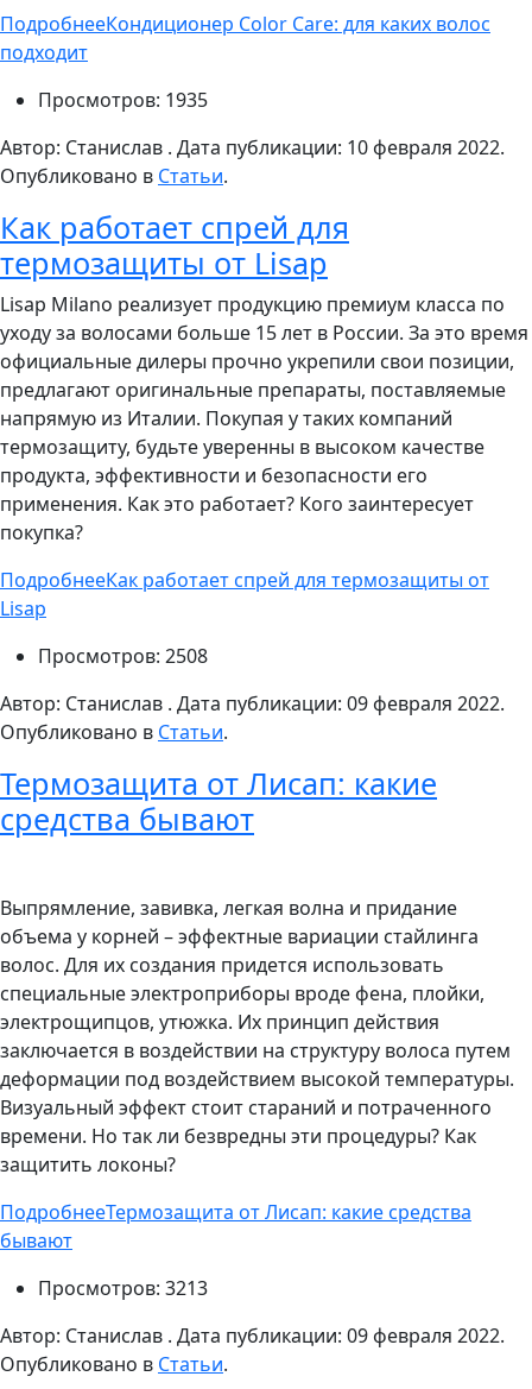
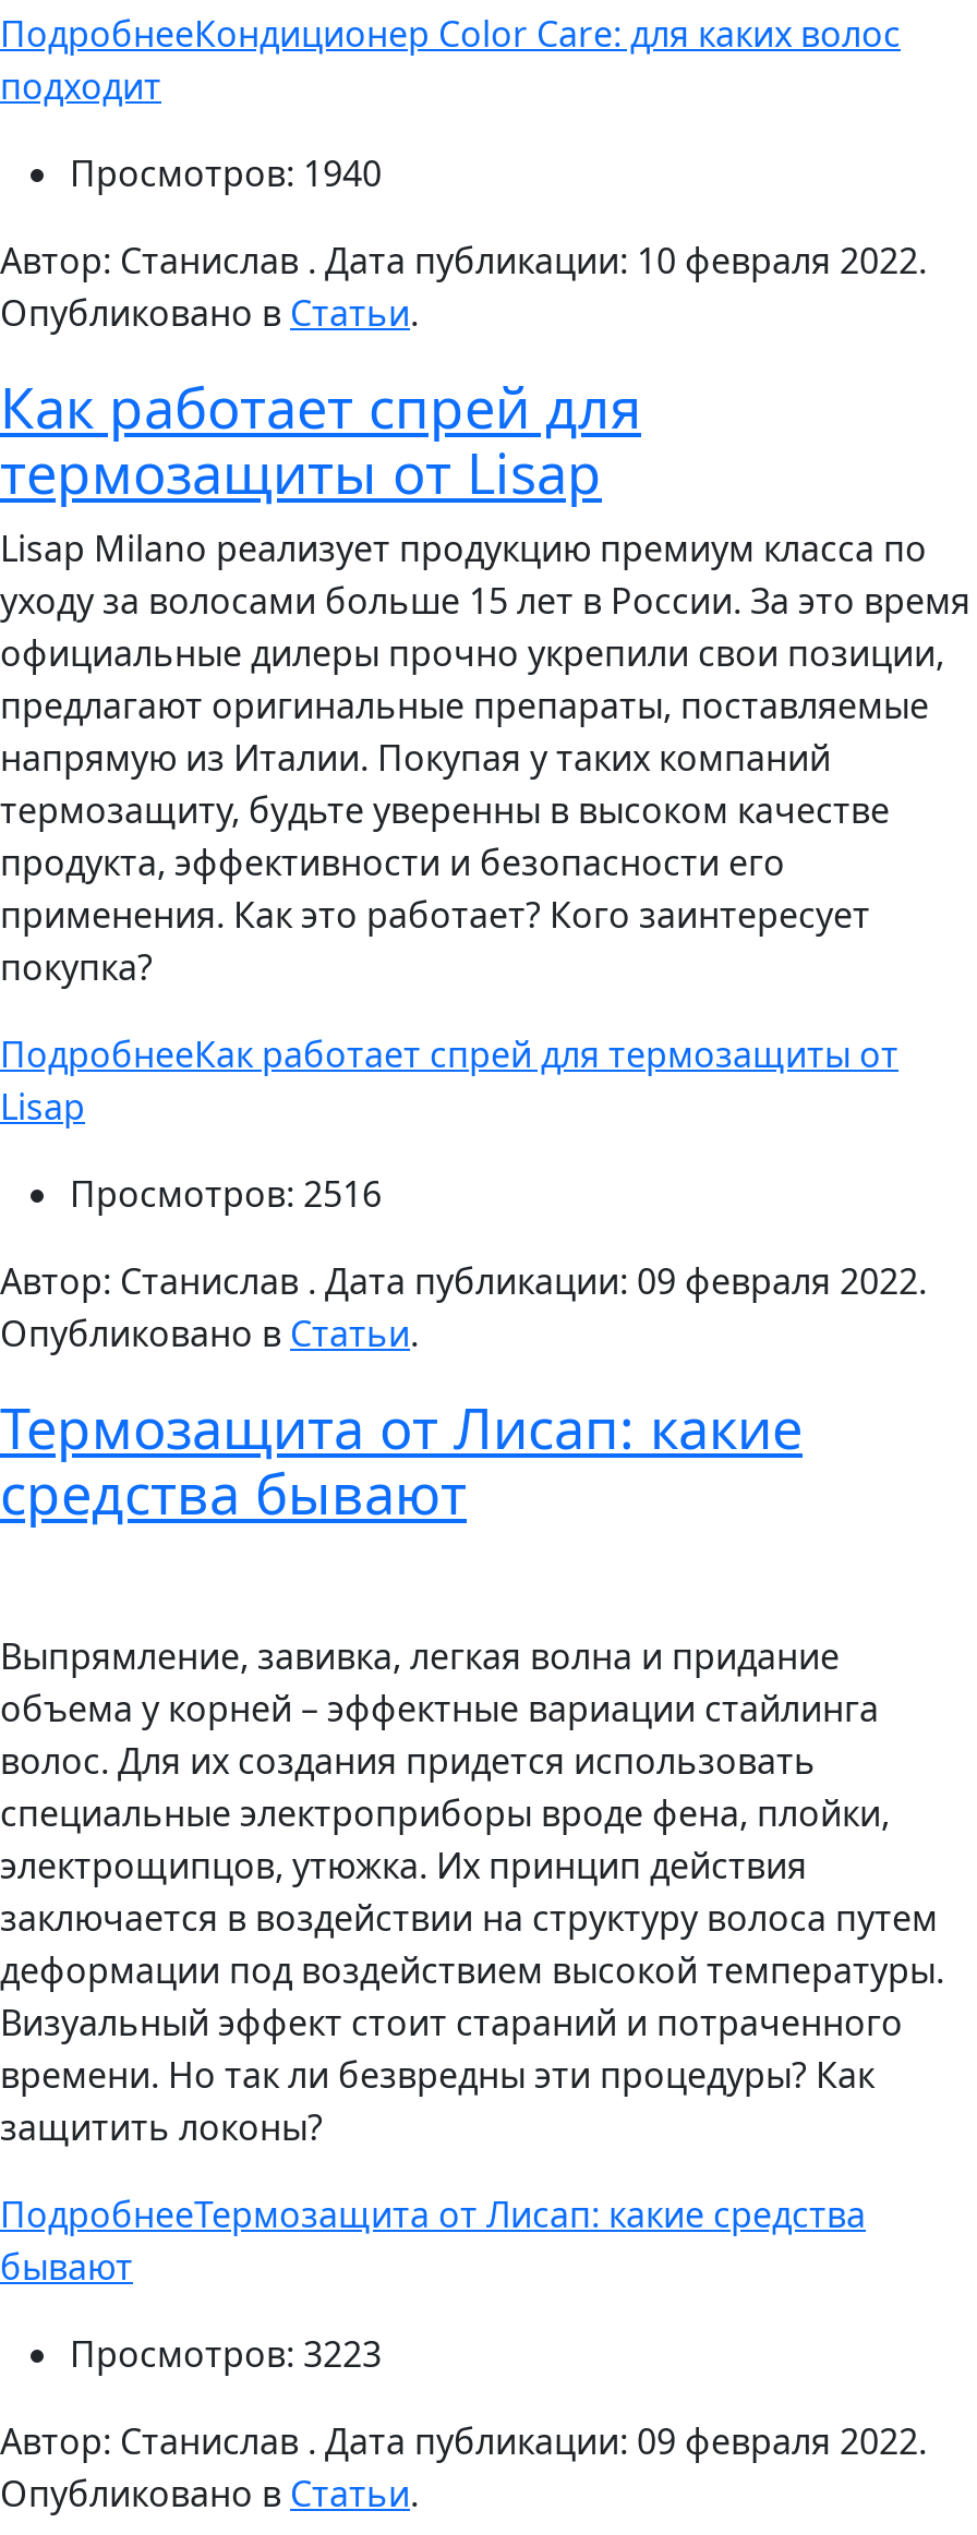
- Просмотров: 1935
+ Просмотров: 1940

- Просмотров: 2508
+ Просмотров: 2516

- Просмотров: 3213
+ Просмотров: 3223
